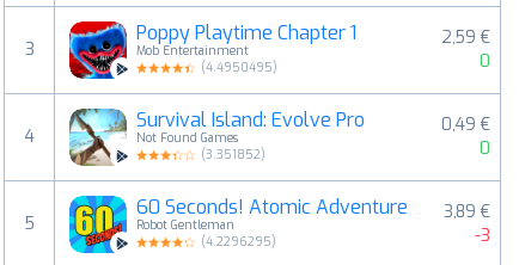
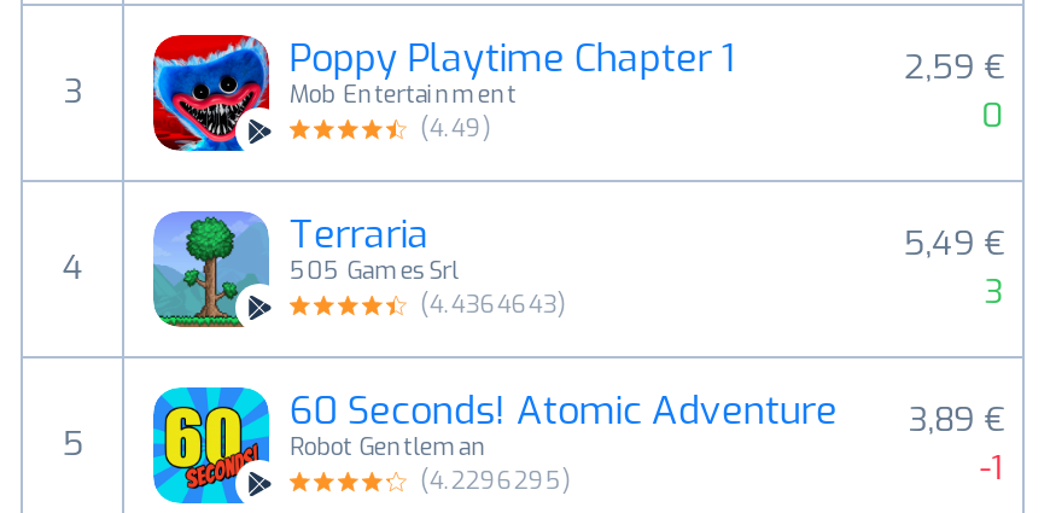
- (4.4950495)
+ (4.49)

- [image]
- Survival Island: Evolve Pro
- Not Found Games
- (3.351852)
+ [image]
+ Terraria
+ 505 Games Srl
+ (4.4364643)

- 0,49 €
- 0
+ 5,49 €
+ 3

- -3
+ -1
